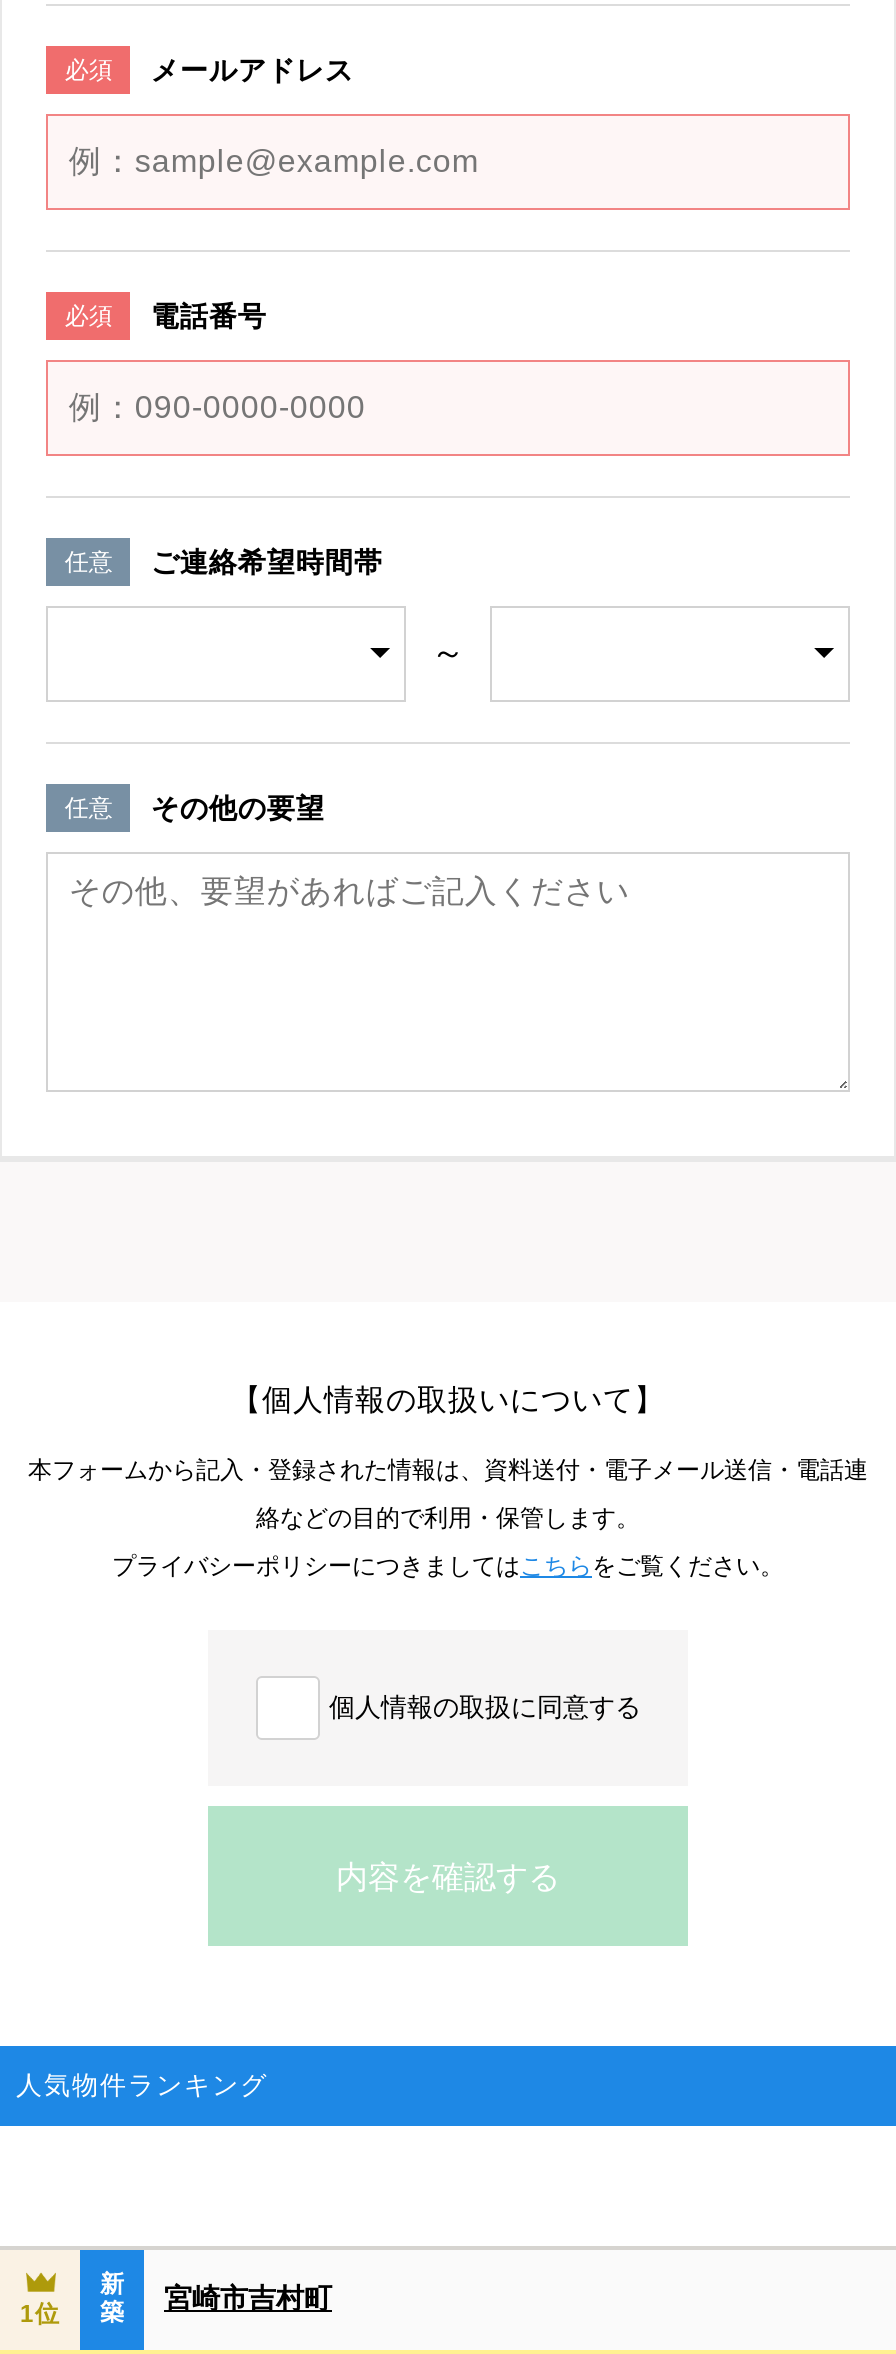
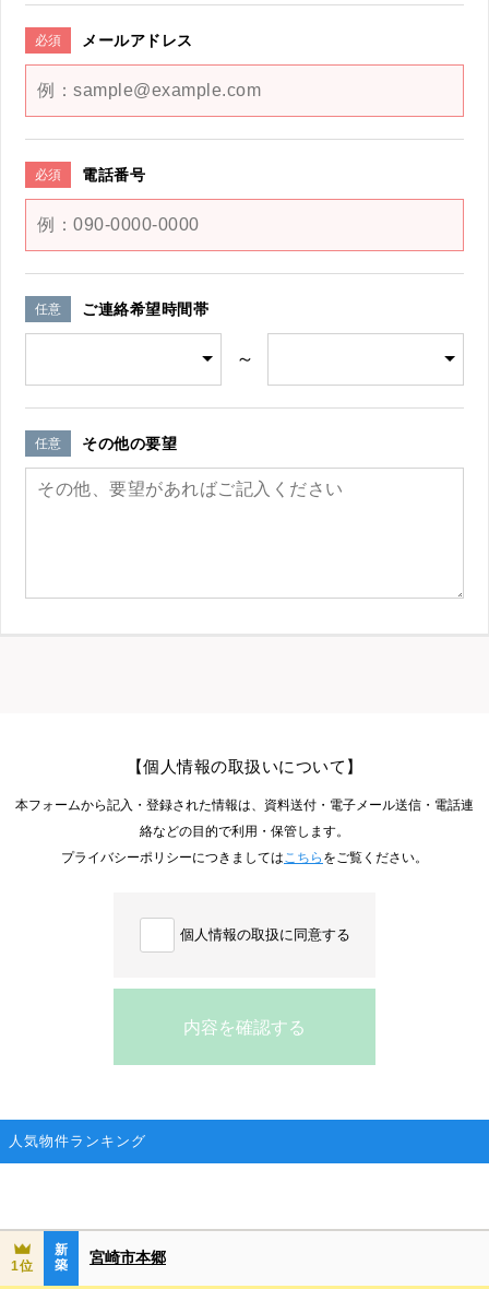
- 宮崎市吉村町
+ 宮崎市本郷
